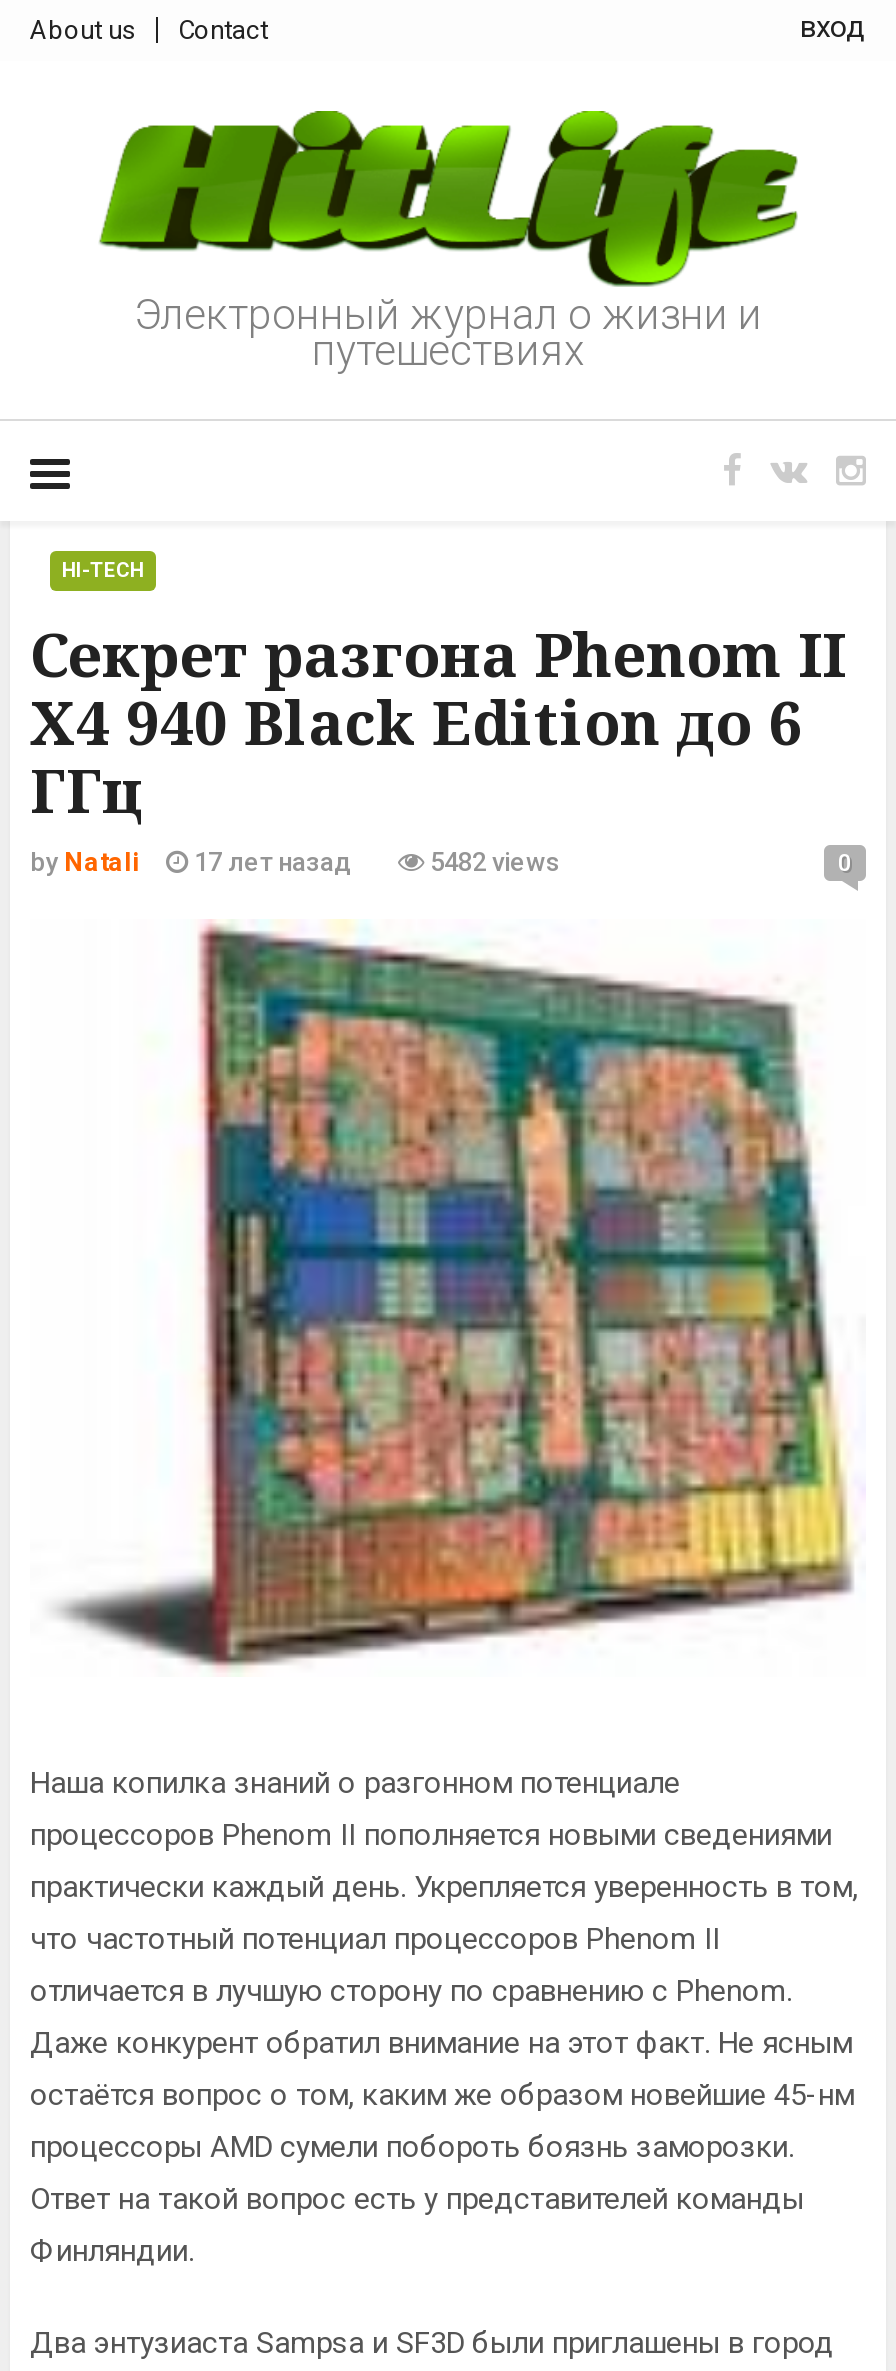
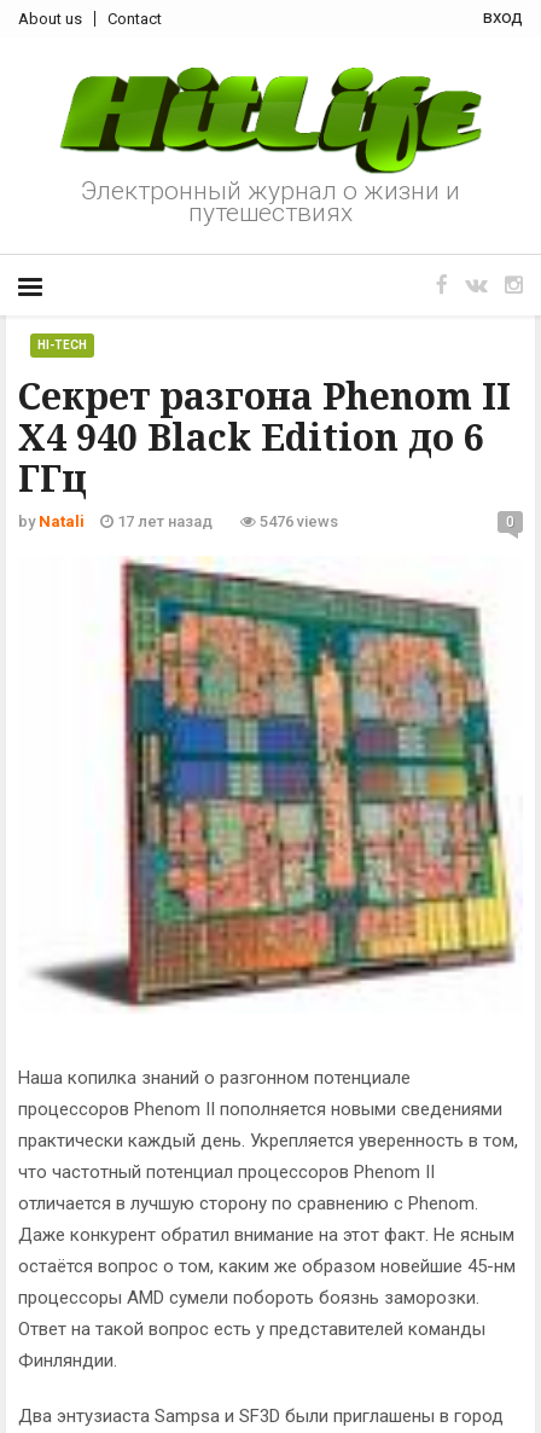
- 5482 views
+ 5476 views
